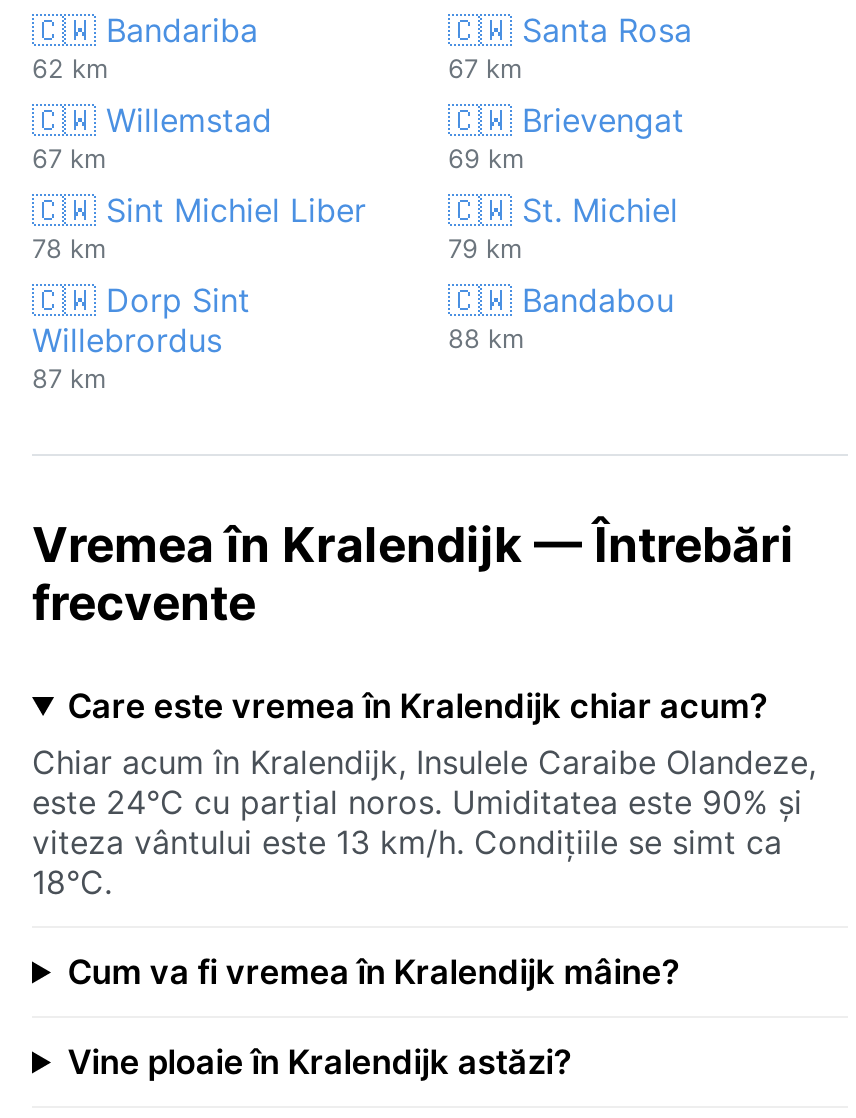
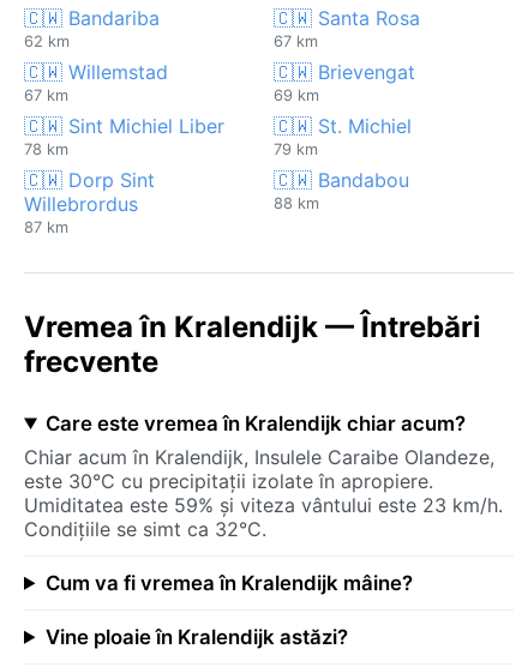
- este 24°C cu parțial noros. Umiditatea este 90% și
- viteza vântului este 13 km/h. Condițiile se simt ca
- 18°C.
+ este 30°C cu precipitații izolate în apropiere.
+ Umiditatea este 59% și viteza vântului este 23 km/h.
+ Condițiile se simt ca 32°C.
